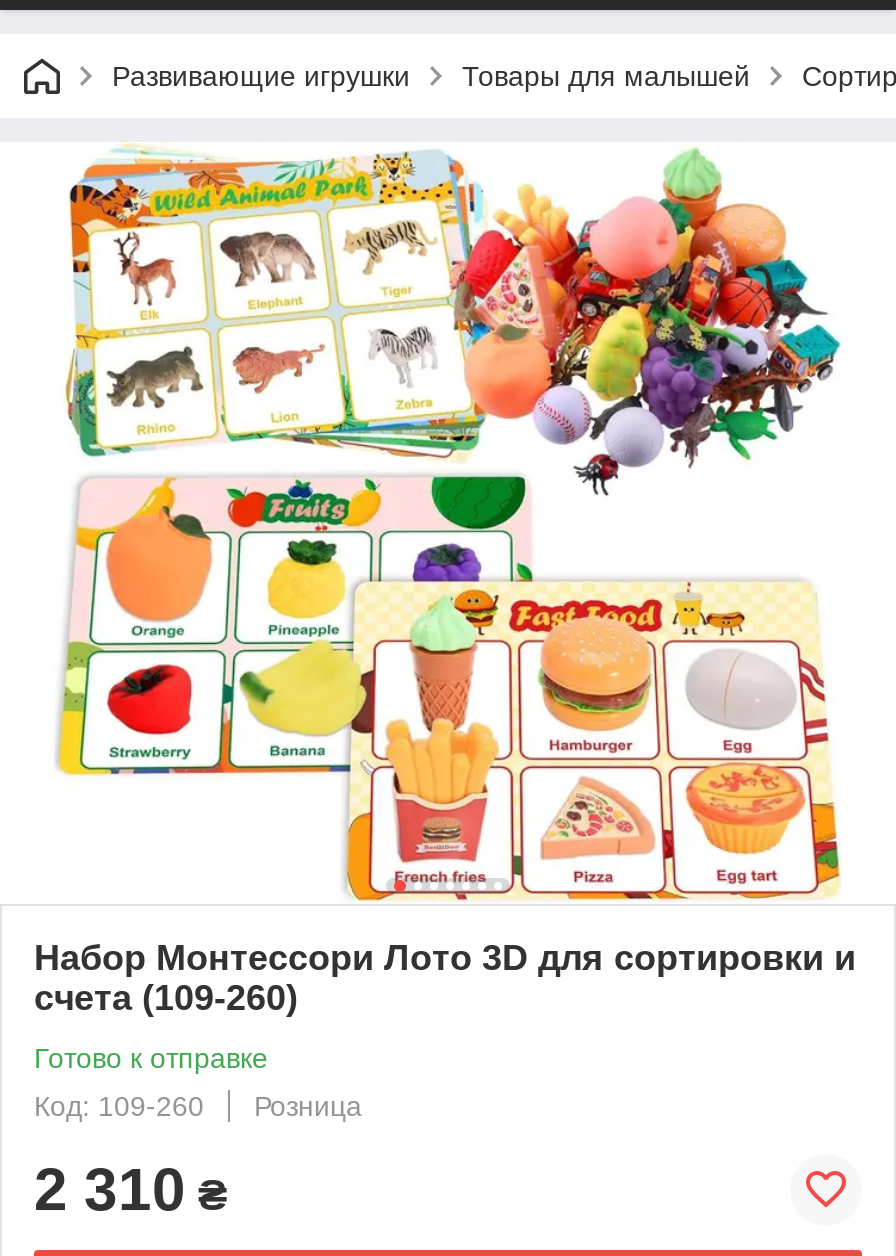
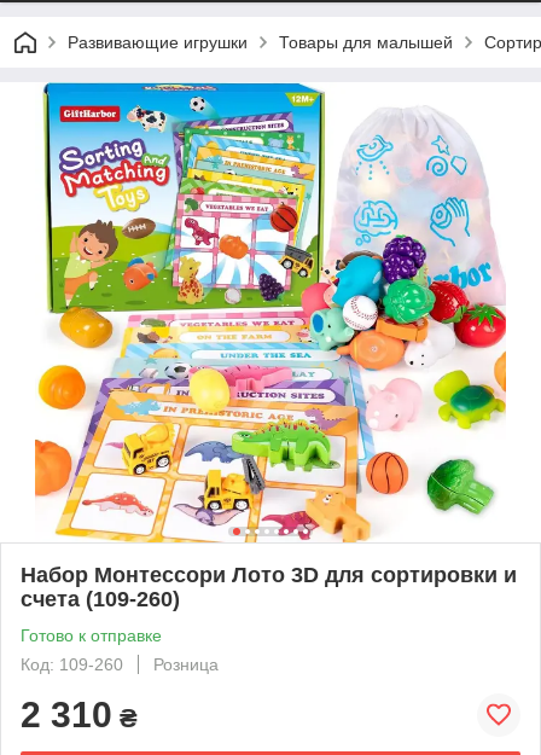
- [image]
+ [image]
